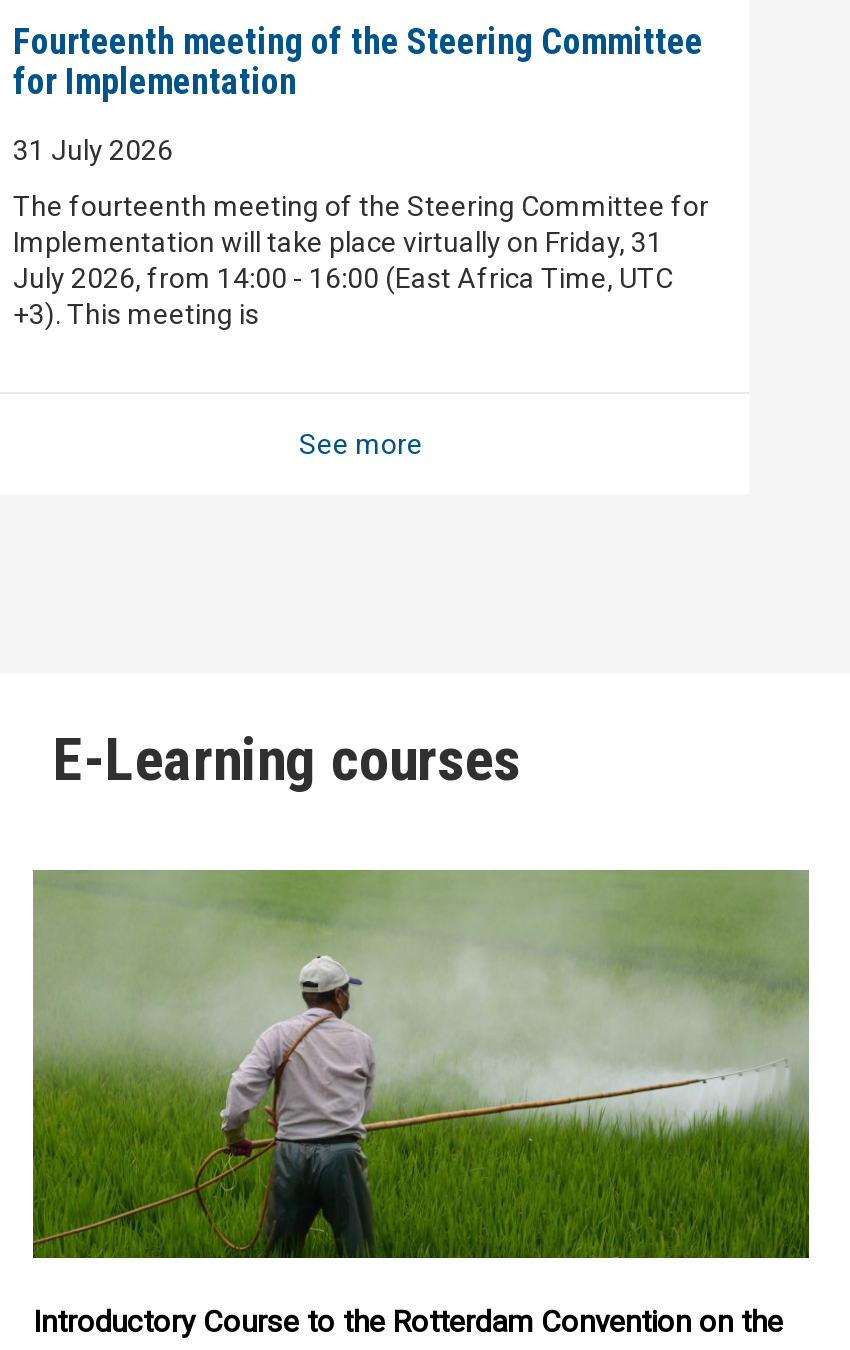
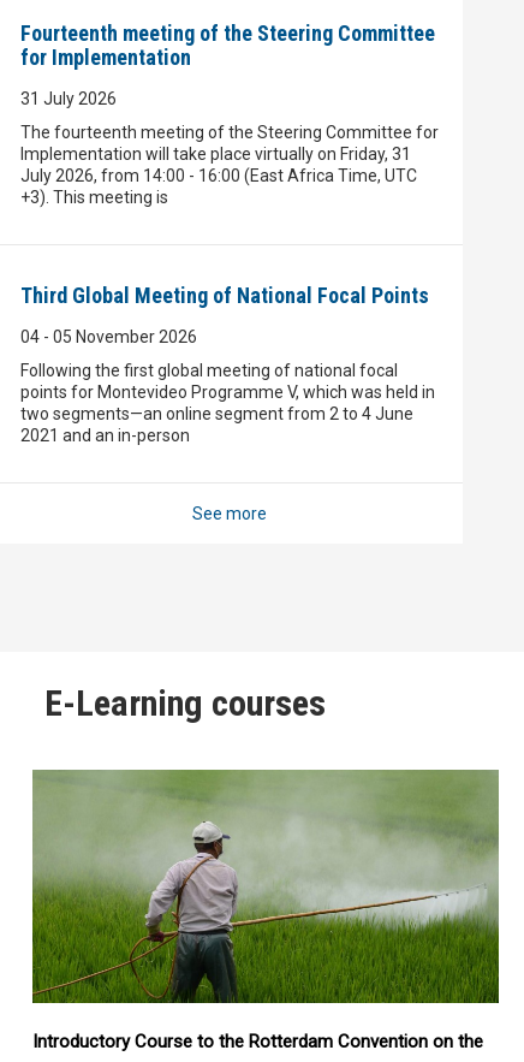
+ Third Global Meeting of National Focal Points
+ 04 - 05 November 2026
+ Following the first global meeting of national focal
+ points for Montevideo Programme V, which was held in
+ two segments—an online segment from 2 to 4 June
+ 2021 and an in-person
